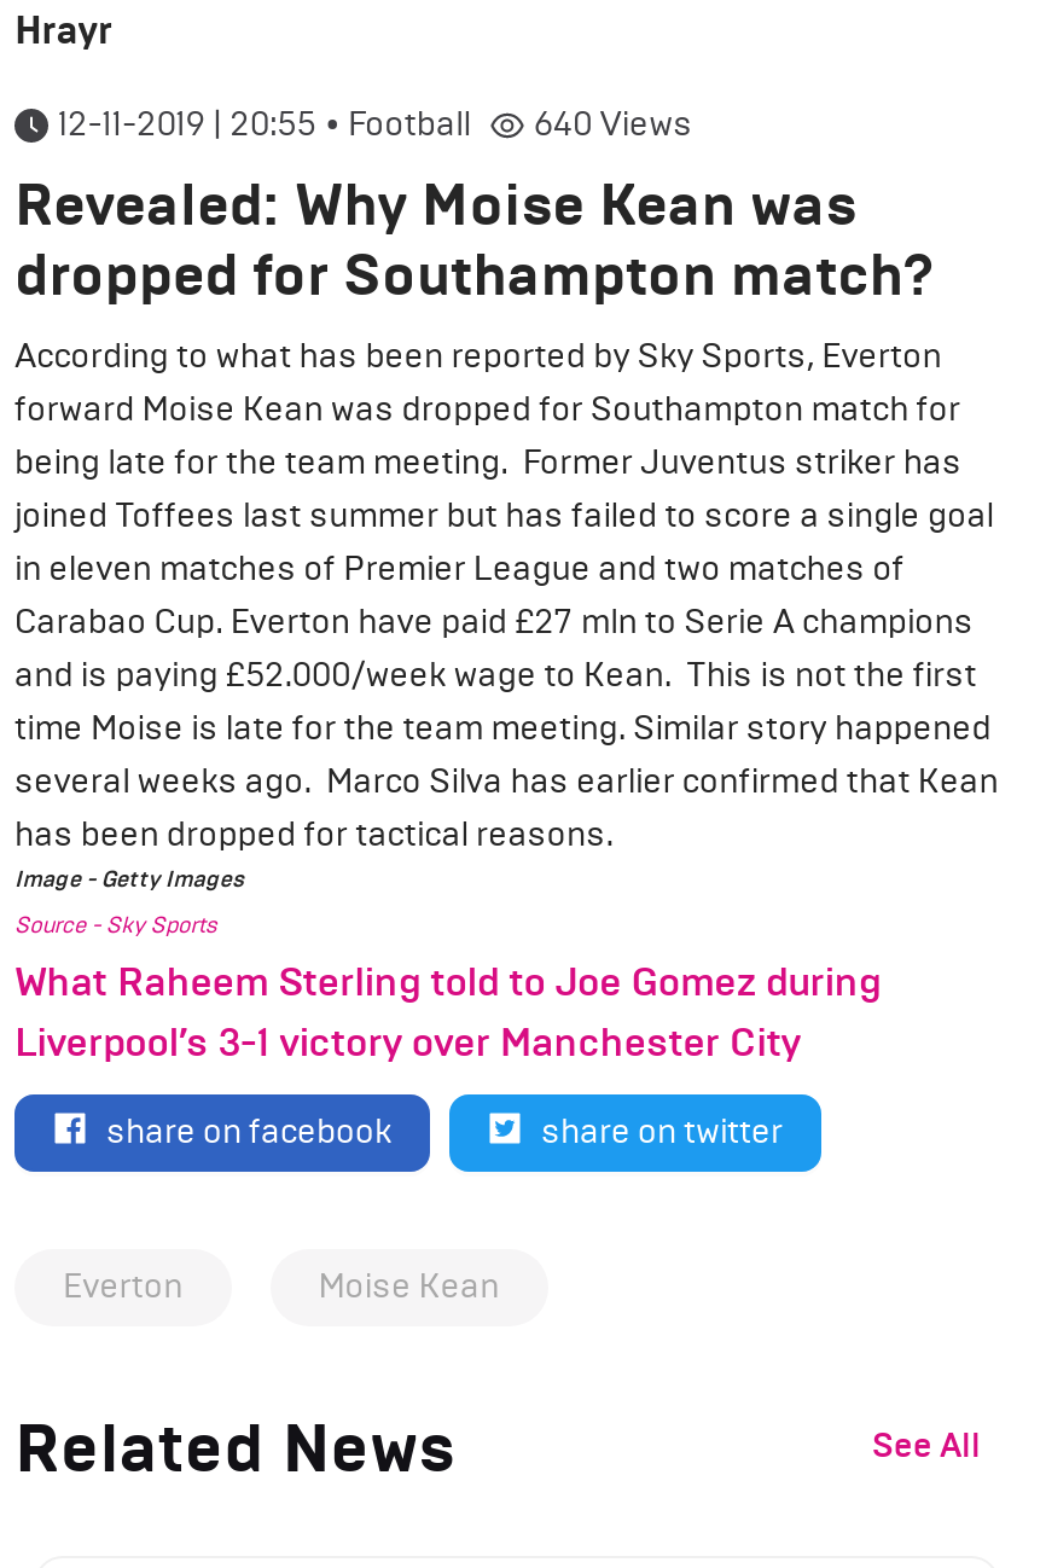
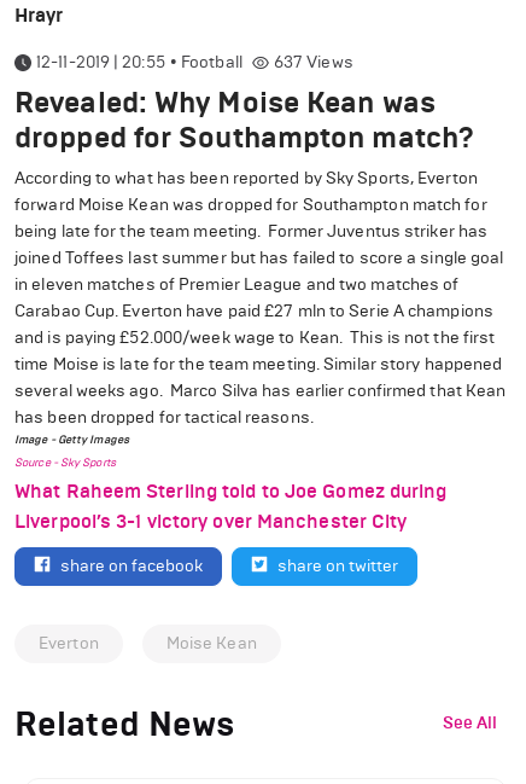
- 640 Views
+ 637 Views
